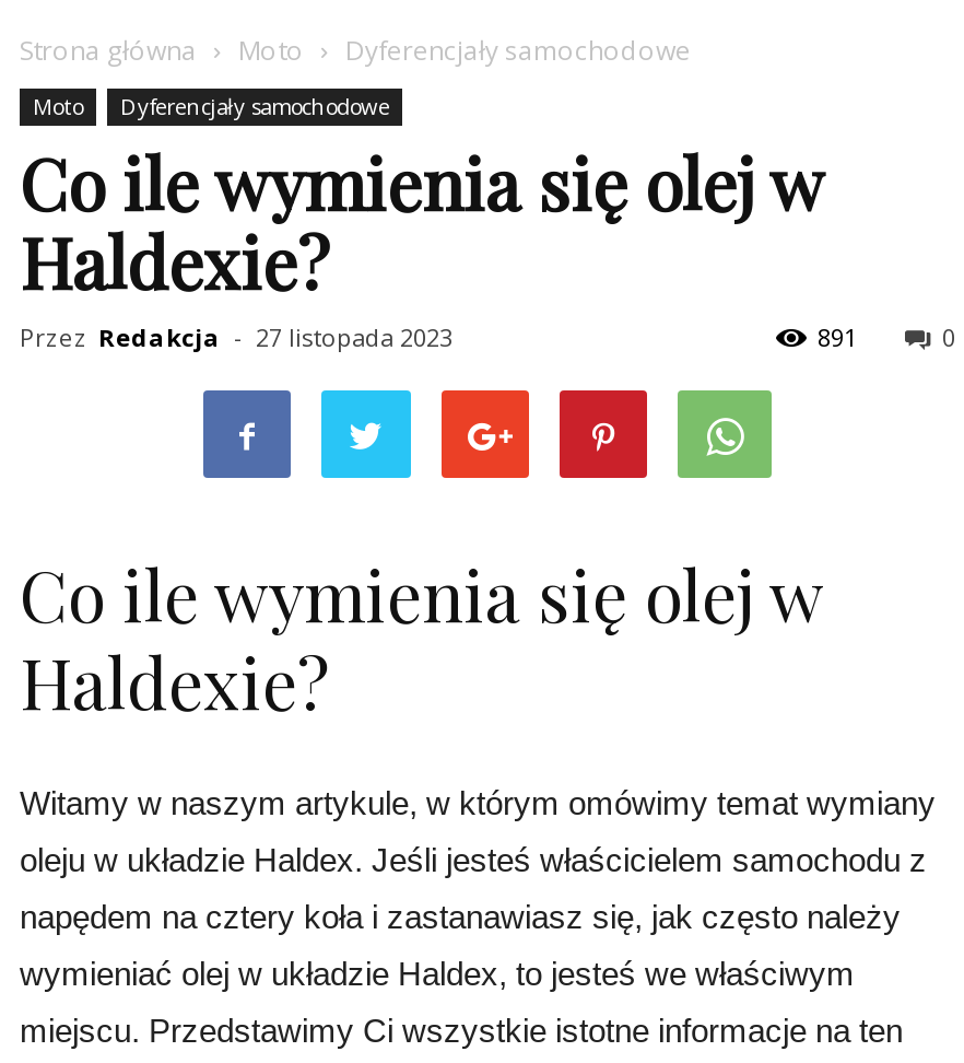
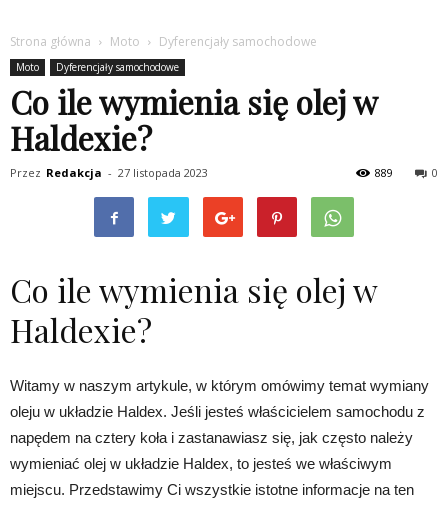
- 891
+ 889
